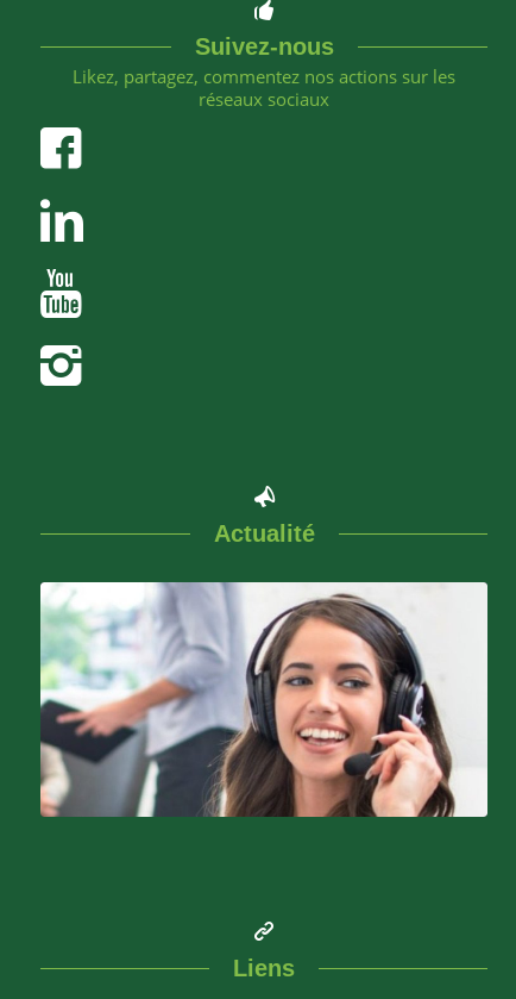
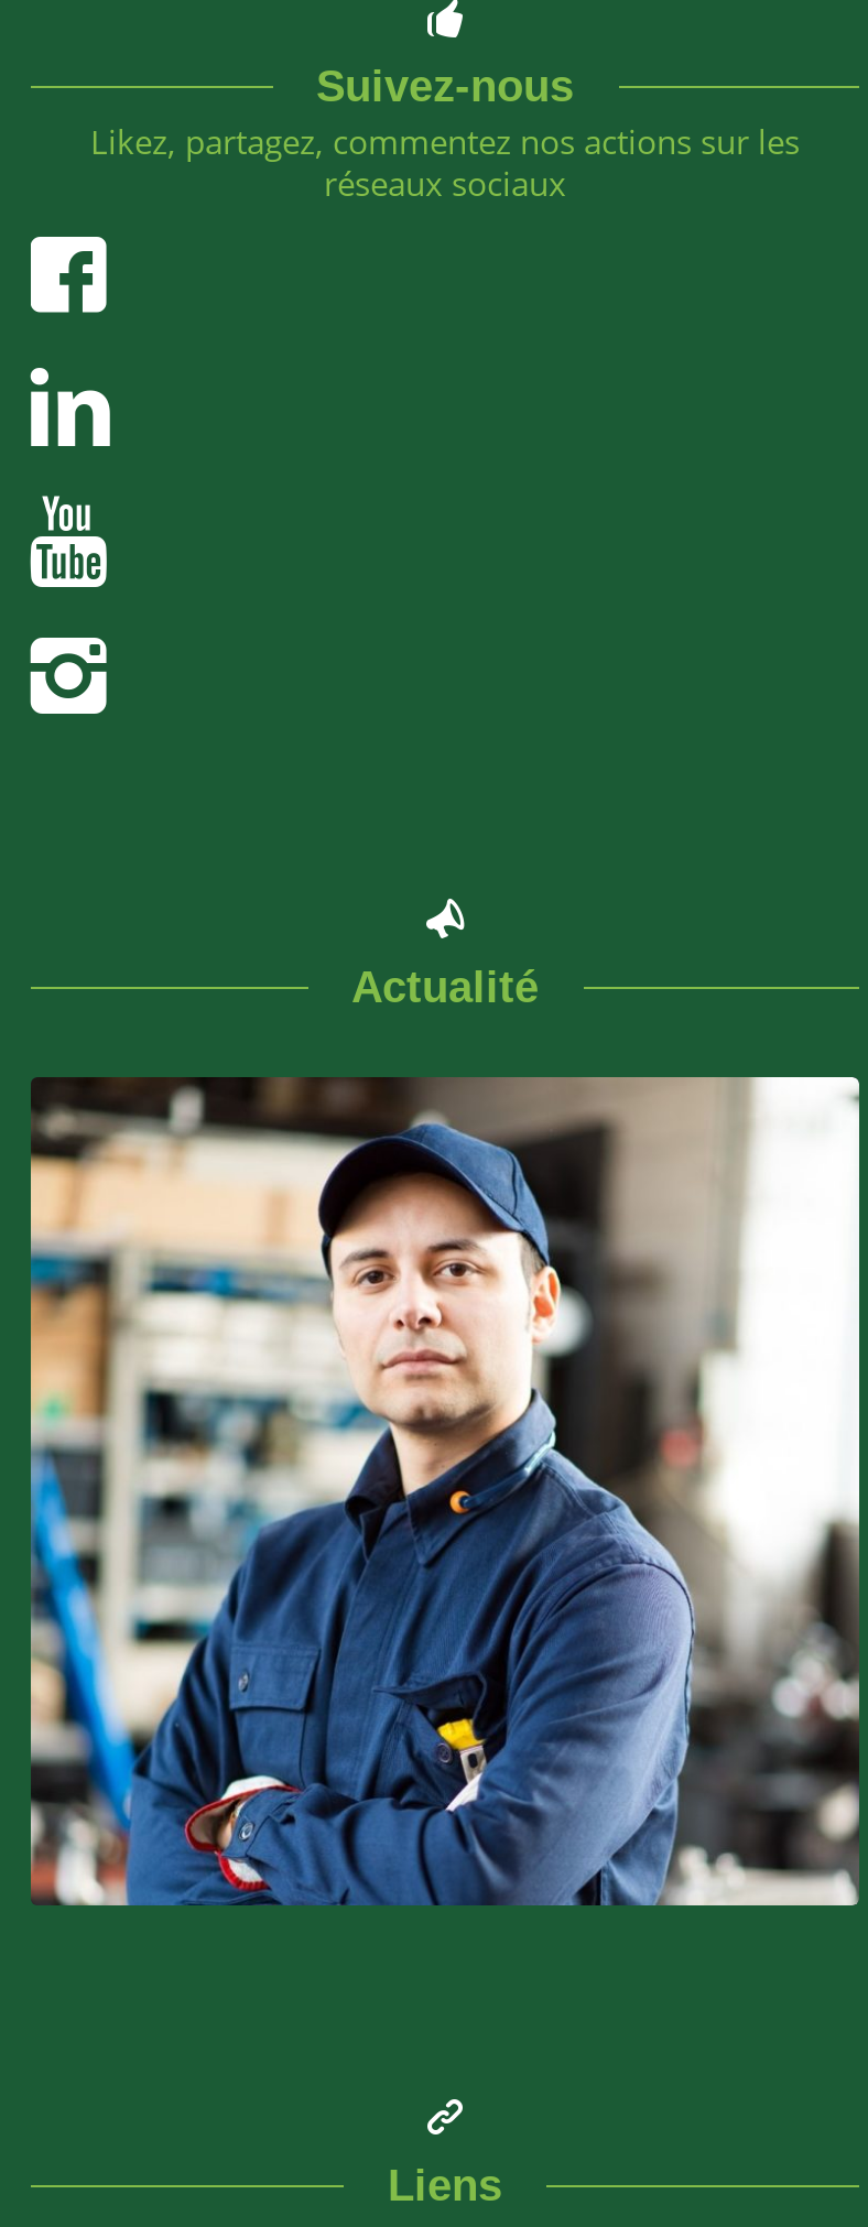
- [image]
+ [image]
